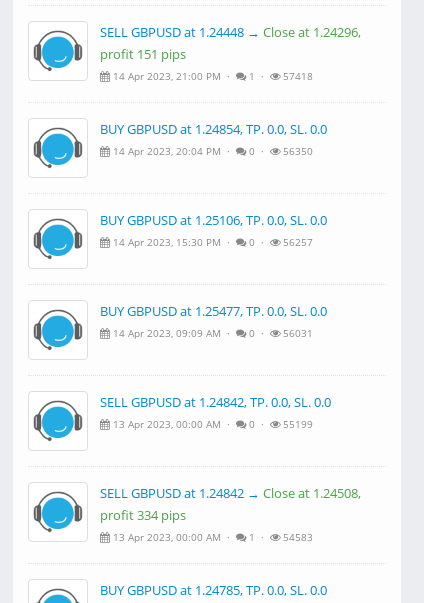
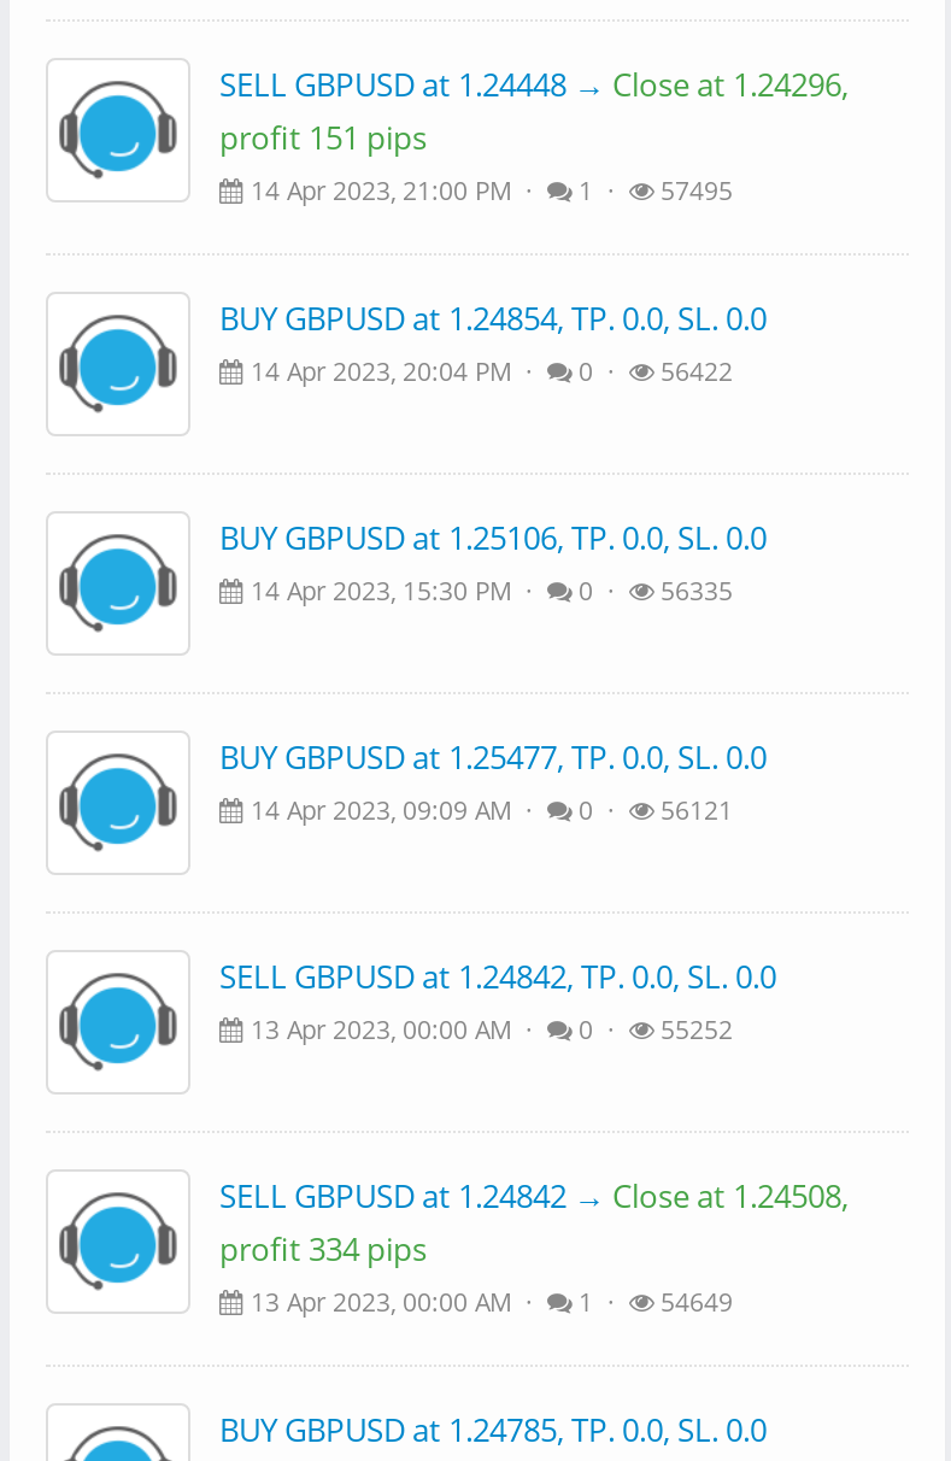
- 14 Apr 2023, 21:00 PM · 1 · 57418
+ 14 Apr 2023, 21:00 PM · 1 · 57495

- 14 Apr 2023, 20:04 PM · 0 · 56350
+ 14 Apr 2023, 20:04 PM · 0 · 56422

- 14 Apr 2023, 15:30 PM · 0 · 56257
+ 14 Apr 2023, 15:30 PM · 0 · 56335

- 14 Apr 2023, 09:09 AM · 0 · 56031
+ 14 Apr 2023, 09:09 AM · 0 · 56121

- 13 Apr 2023, 00:00 AM · 0 · 55199
+ 13 Apr 2023, 00:00 AM · 0 · 55252

- 13 Apr 2023, 00:00 AM · 1 · 54583
+ 13 Apr 2023, 00:00 AM · 1 · 54649
